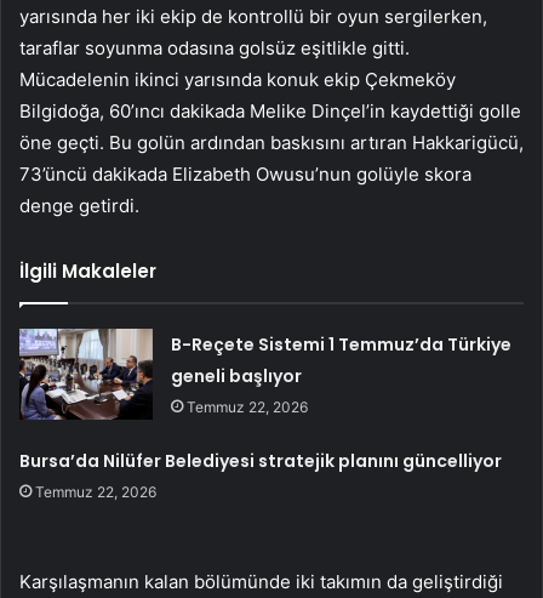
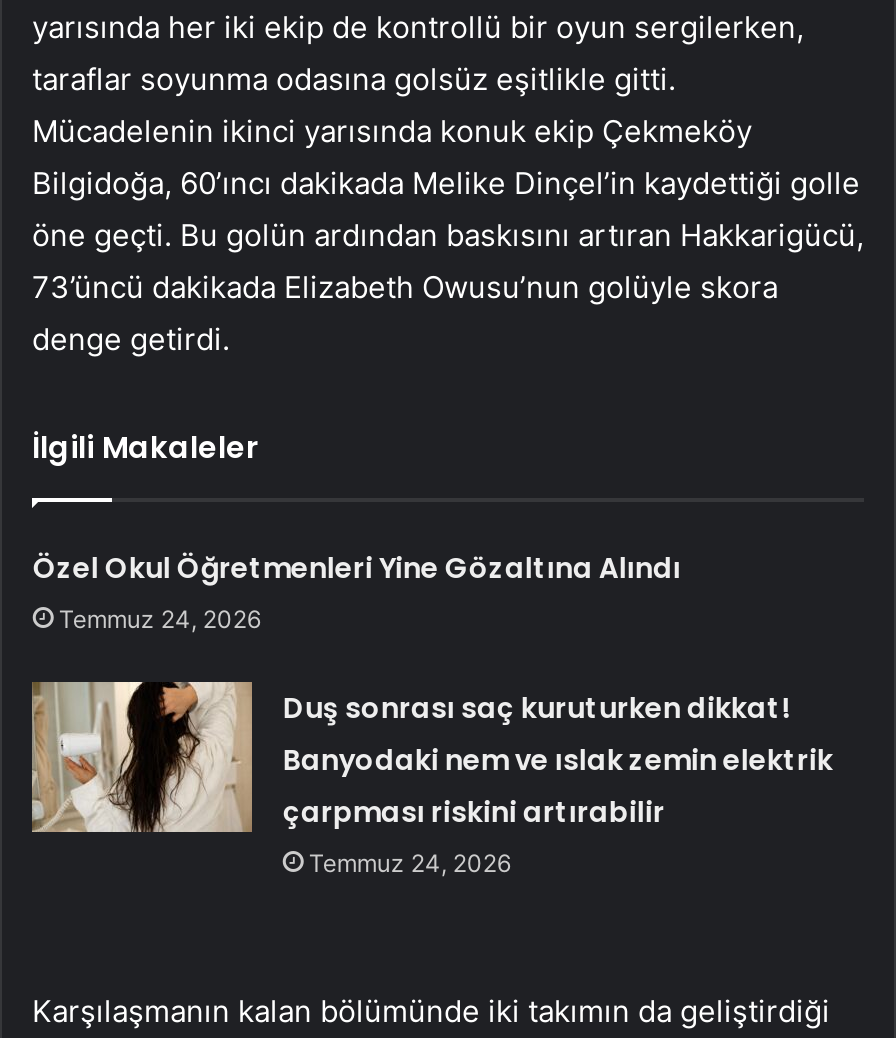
- B-Reçete Sistemi 1 Temmuz’da Türkiye
- geneli başlıyor
- Temmuz 22, 2026
+ Özel Okul Öğretmenleri Yine Gözaltına Alındı
+ Temmuz 24, 2026

- [image]
- Bursa’da Nilüfer Belediyesi stratejik planını güncelliyor
- Temmuz 22, 2026
+ [image]
+ Duş sonrası saç kuruturken dikkat!
+ Banyodaki nem ve ıslak zemin elektrik
+ çarpması riskini artırabilir
+ Temmuz 24, 2026
